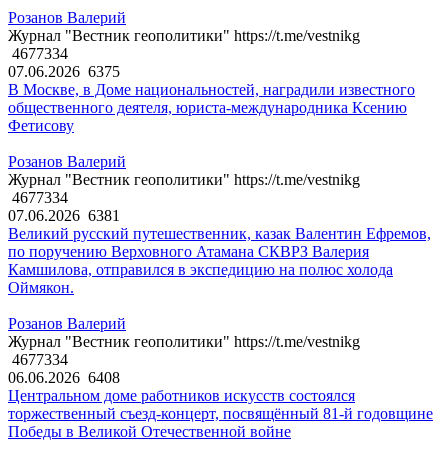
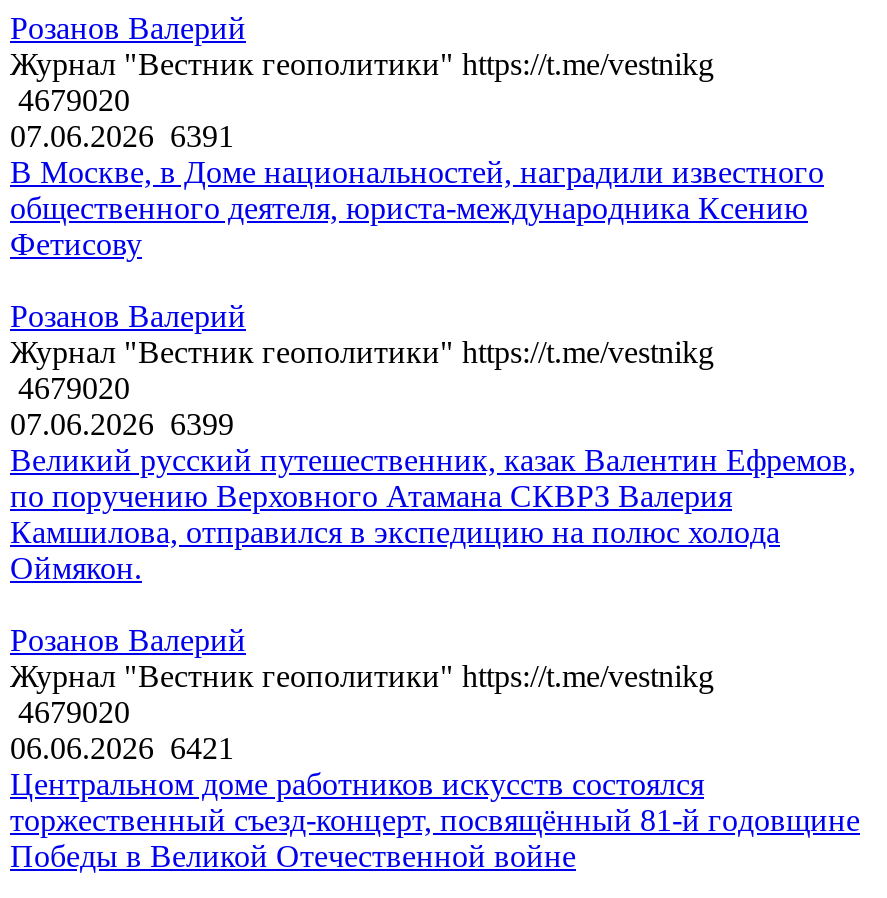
- 4677334
+ 4679020

- 07.06.2026 6375
+ 07.06.2026 6391

- 4677334
+ 4679020

- 07.06.2026 6381
+ 07.06.2026 6399

- 4677334
+ 4679020

- 06.06.2026 6408
+ 06.06.2026 6421
